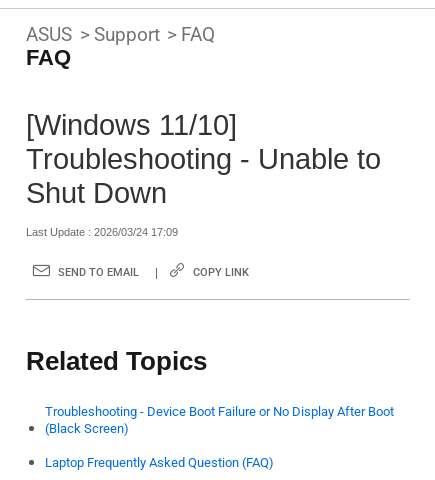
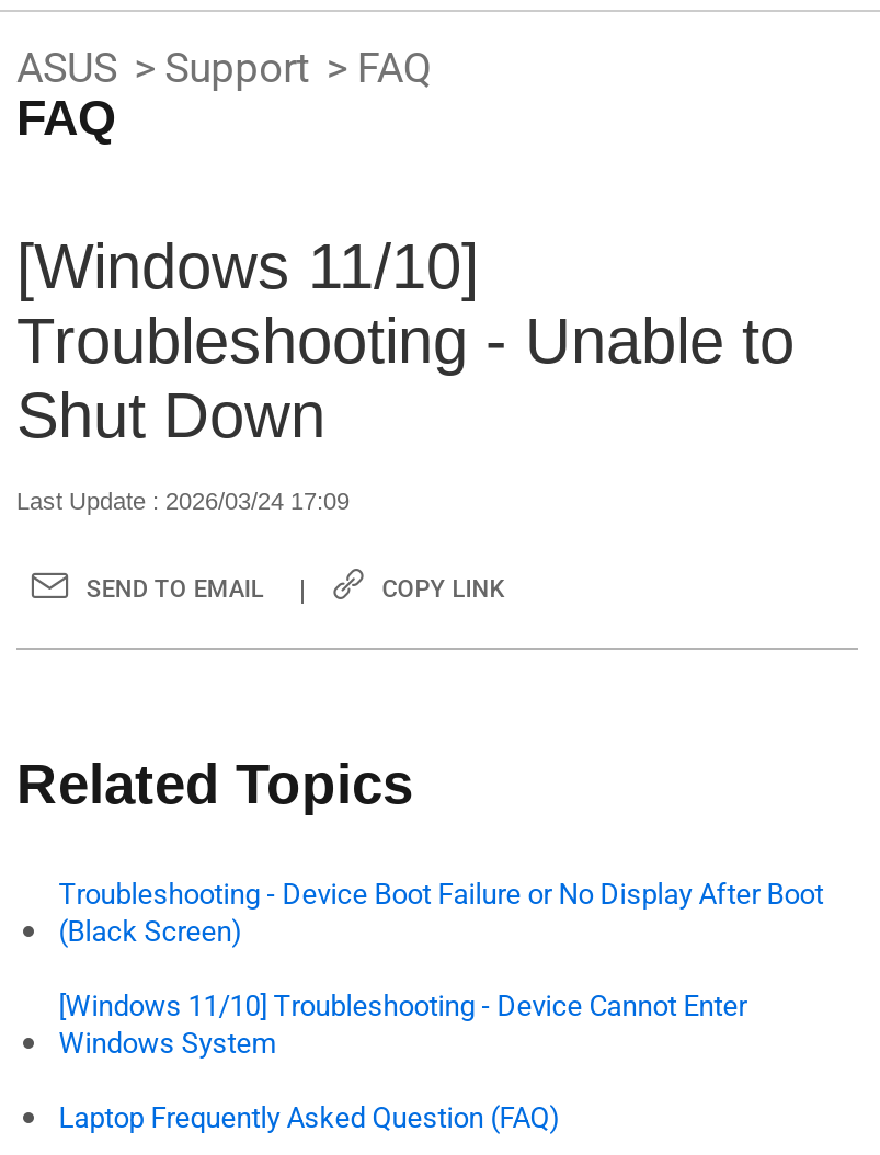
+ [Windows 11/10] Troubleshooting - Device Cannot Enter
+ Windows System
